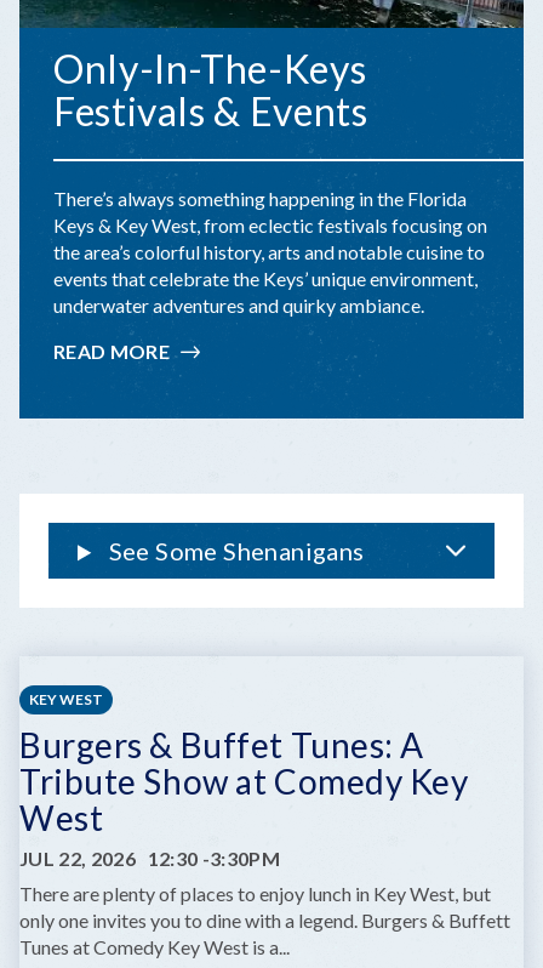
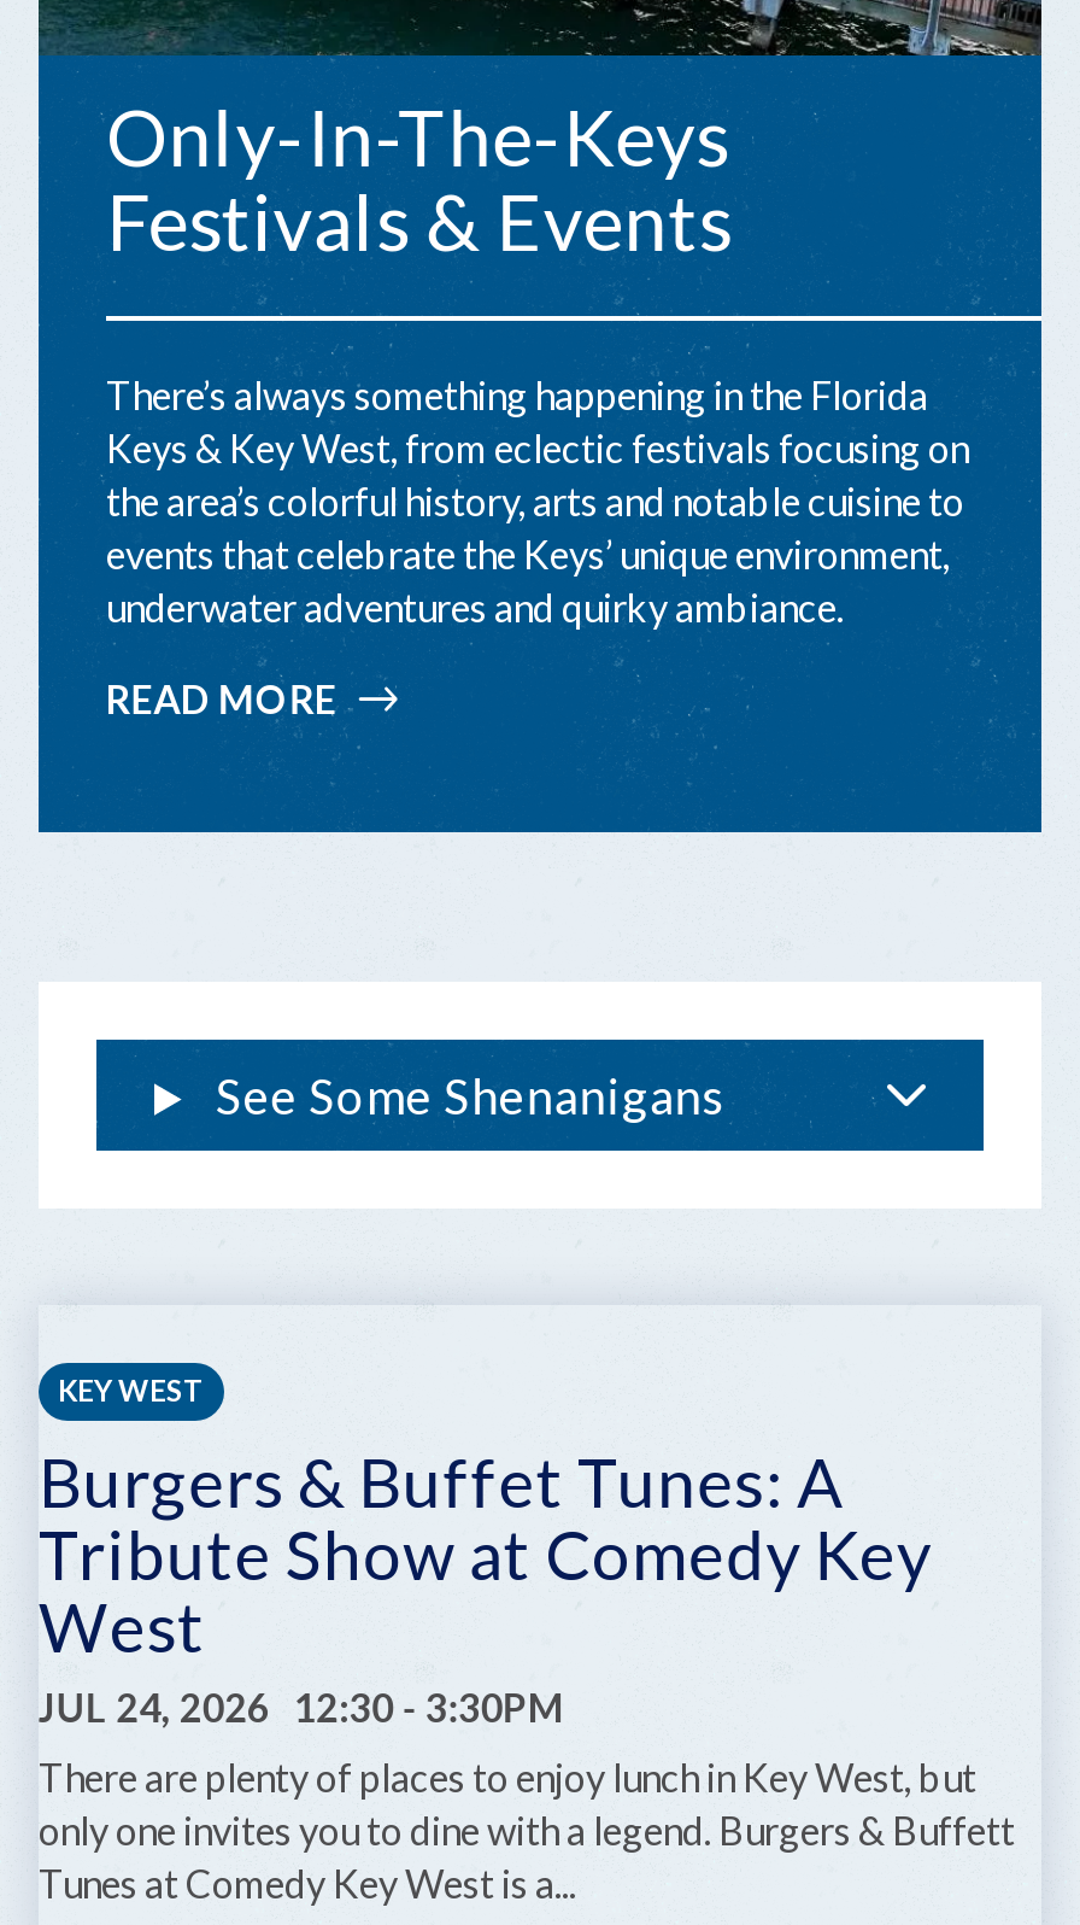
- JUL 22, 2026 12:30 -3:30PM
+ JUL 24, 2026 12:30 - 3:30PM
